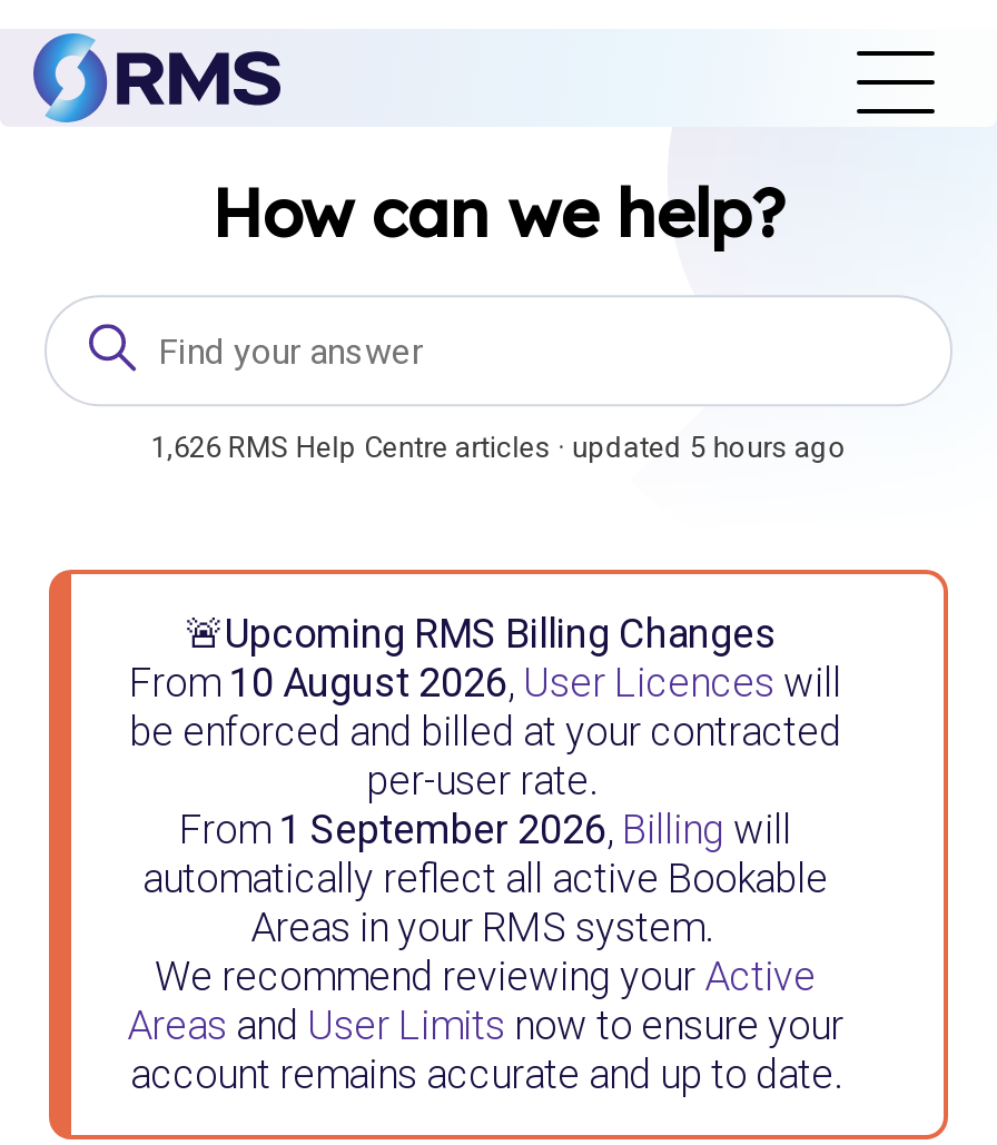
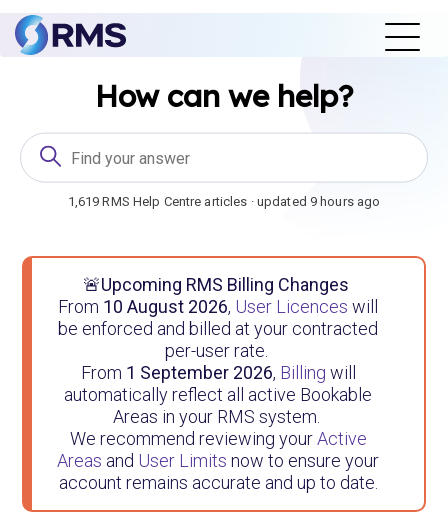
- 1,626 RMS Help Centre articles · updated 5 hours ago
+ 1,619 RMS Help Centre articles · updated 9 hours ago
